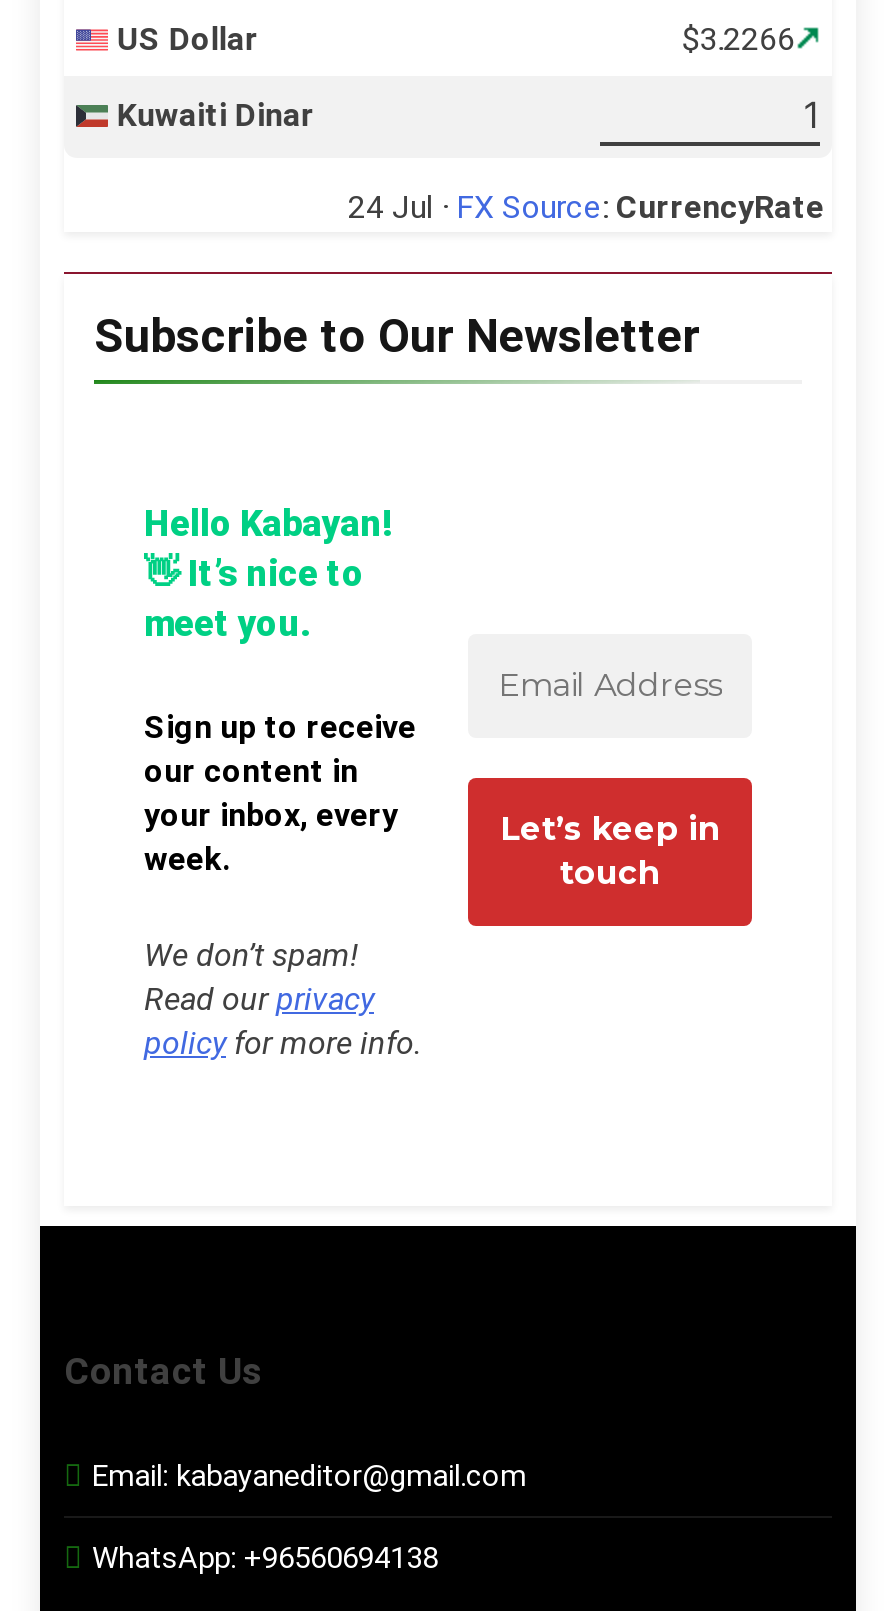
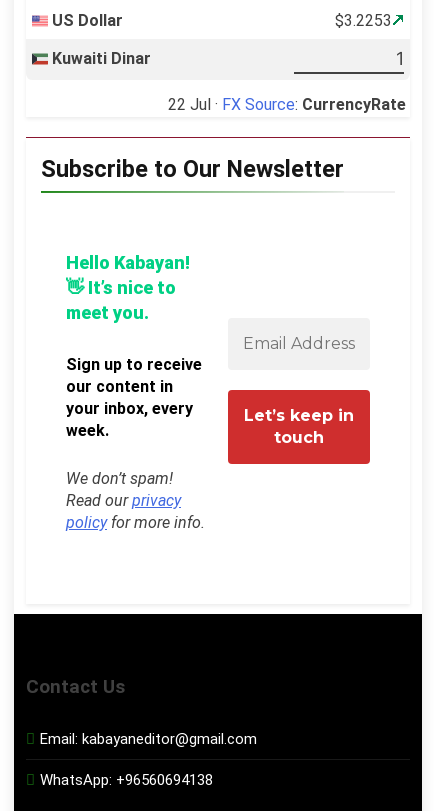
- $3.2266
+ $3.2253

- 24 Jul · FX Source: CurrencyRate
+ 22 Jul · FX Source: CurrencyRate
